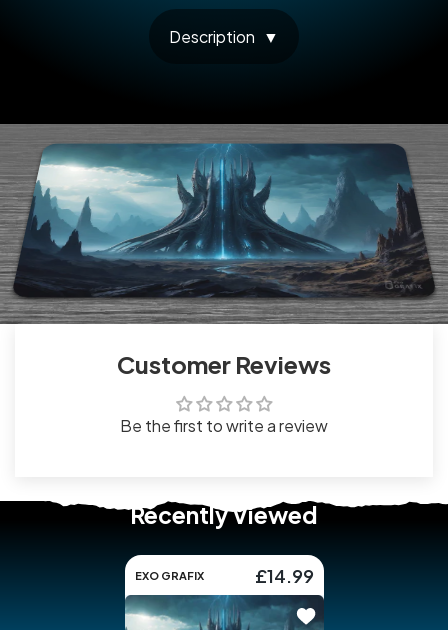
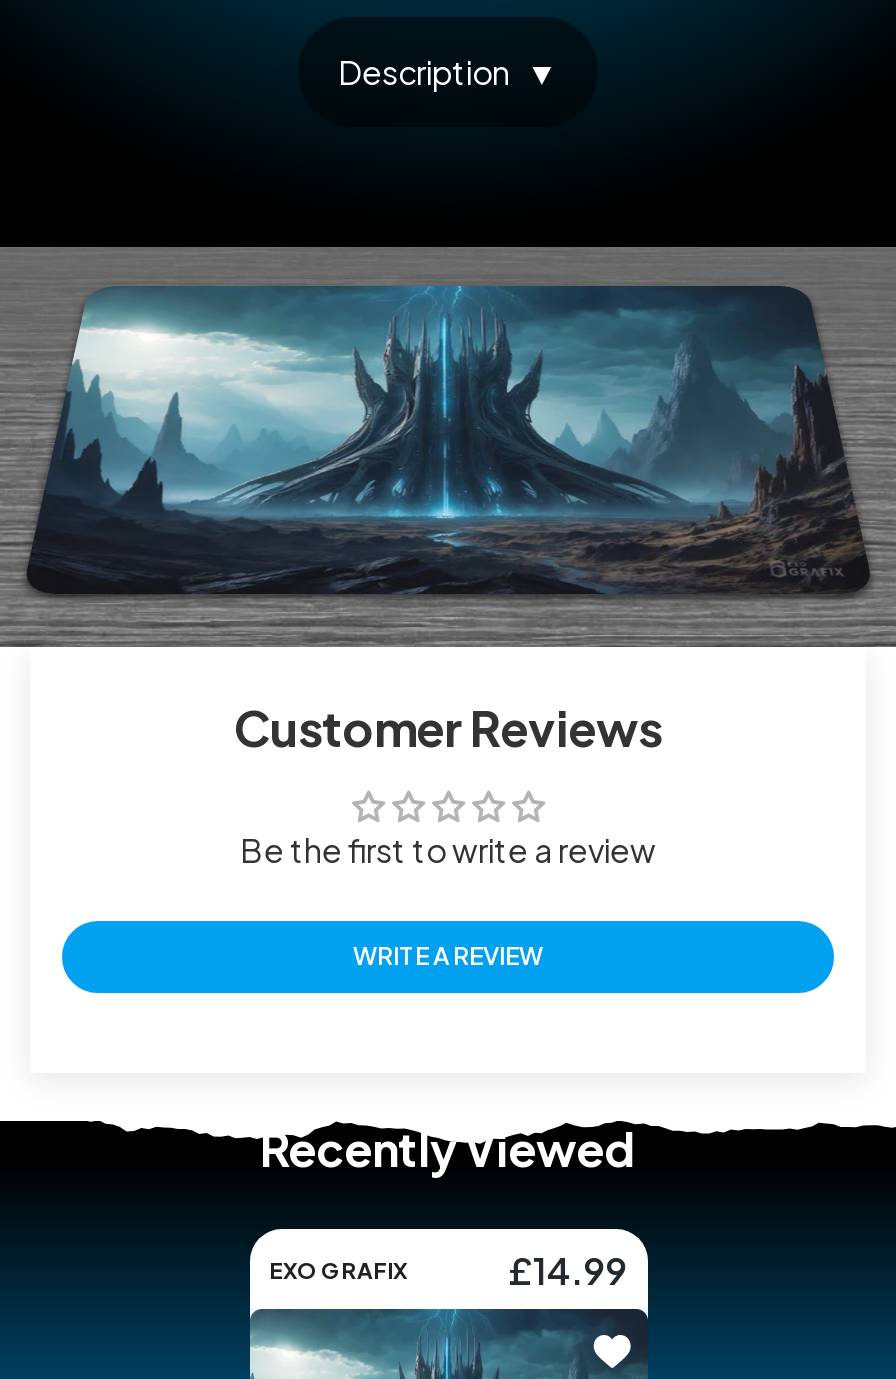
+ WRITE A REVIEW
